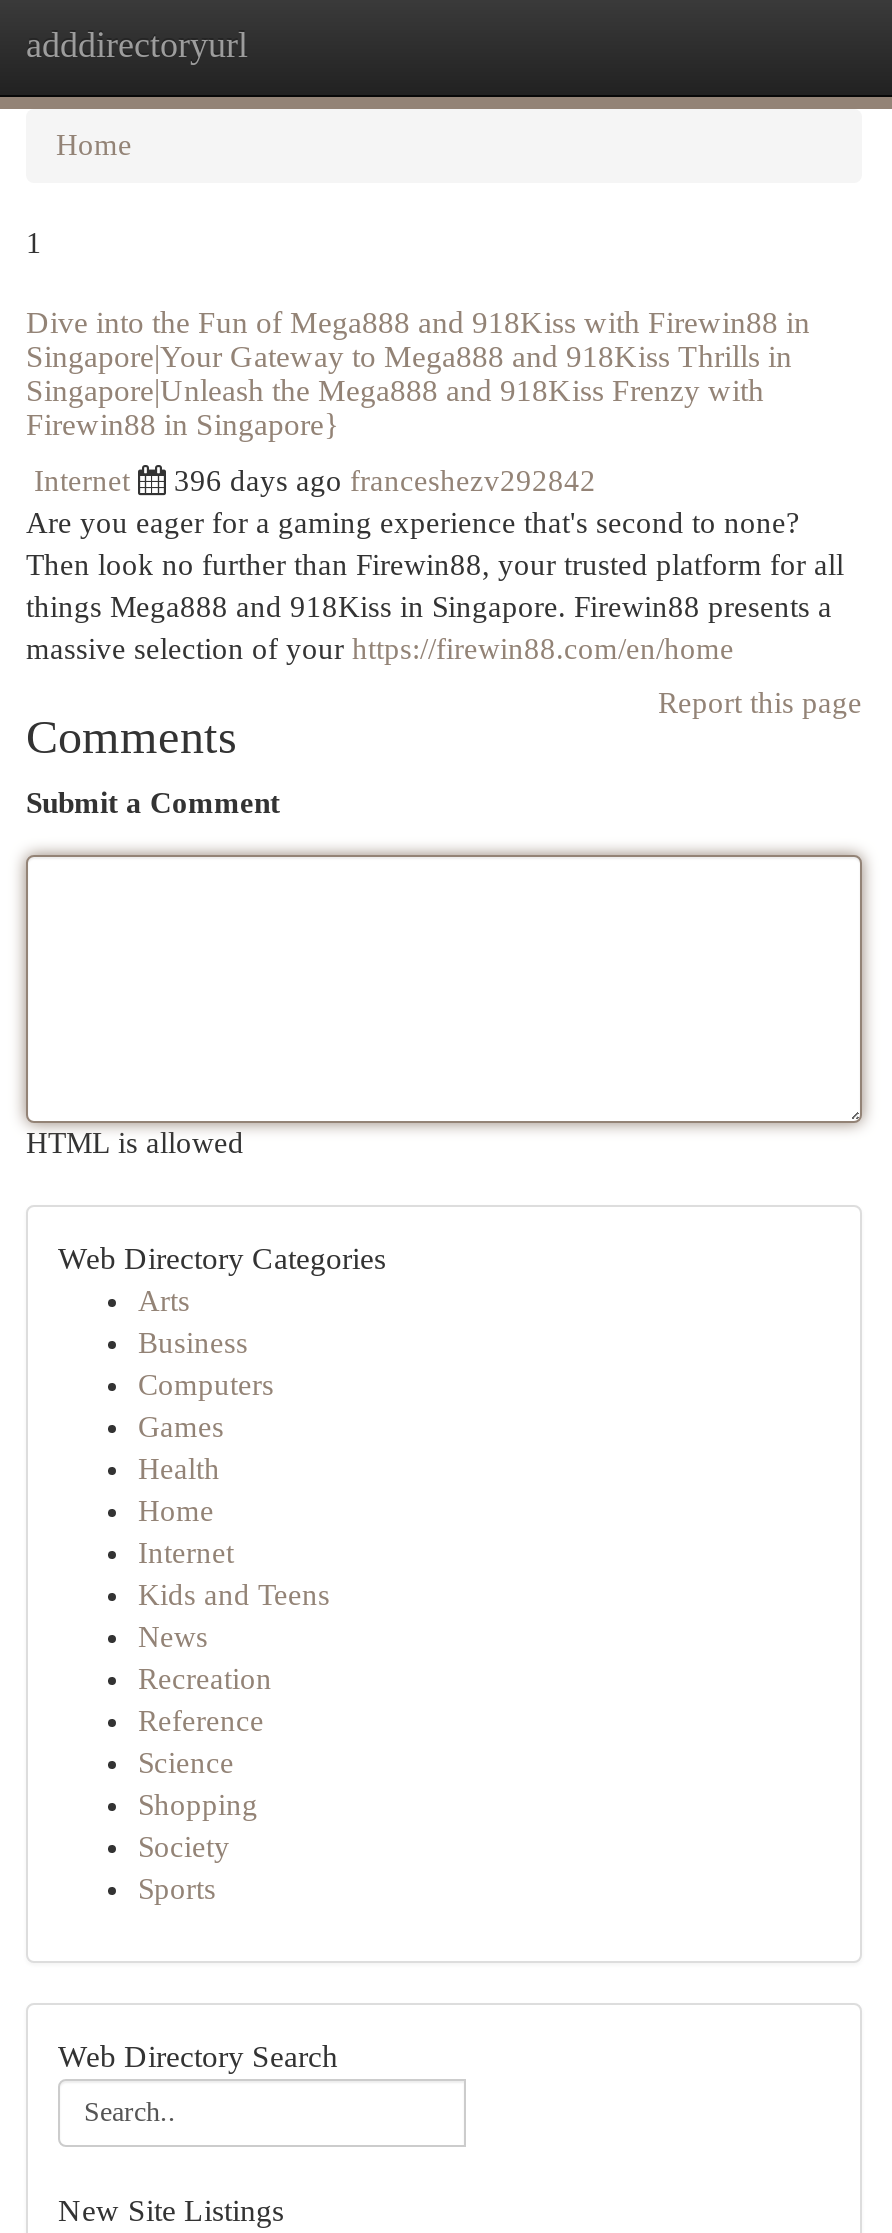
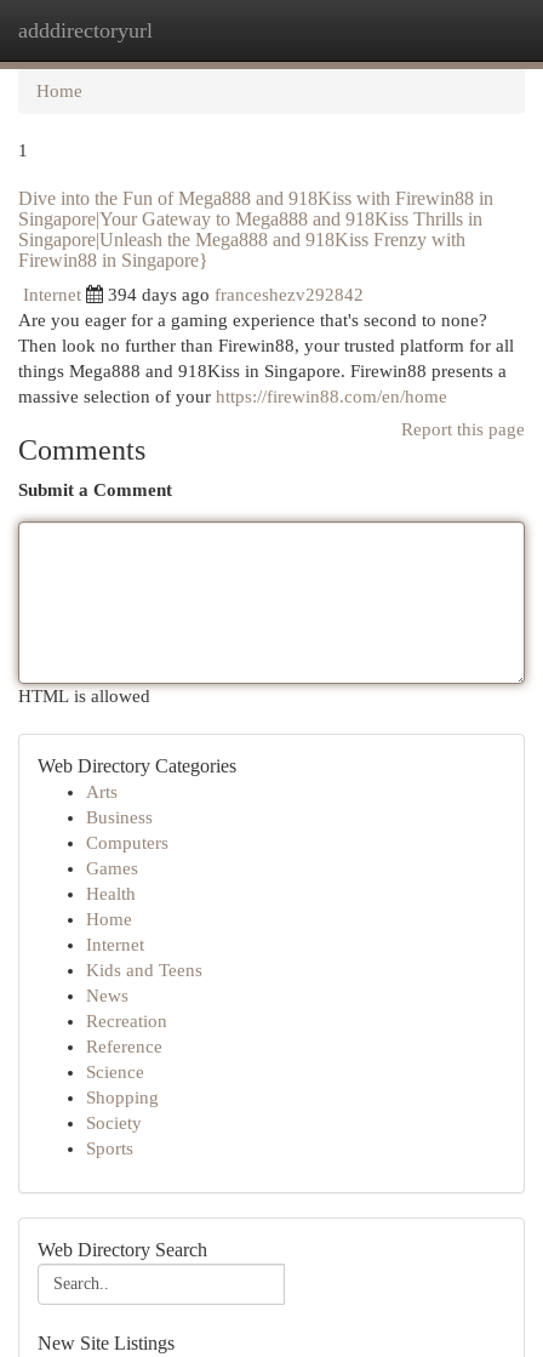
- 396 days ago franceshezv292842
+ 394 days ago franceshezv292842
